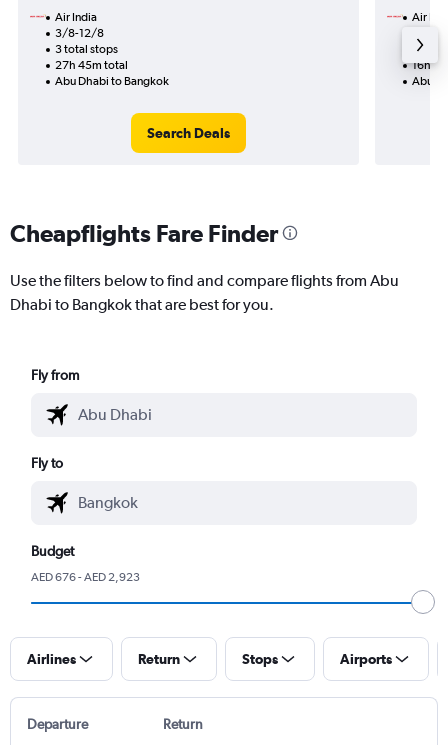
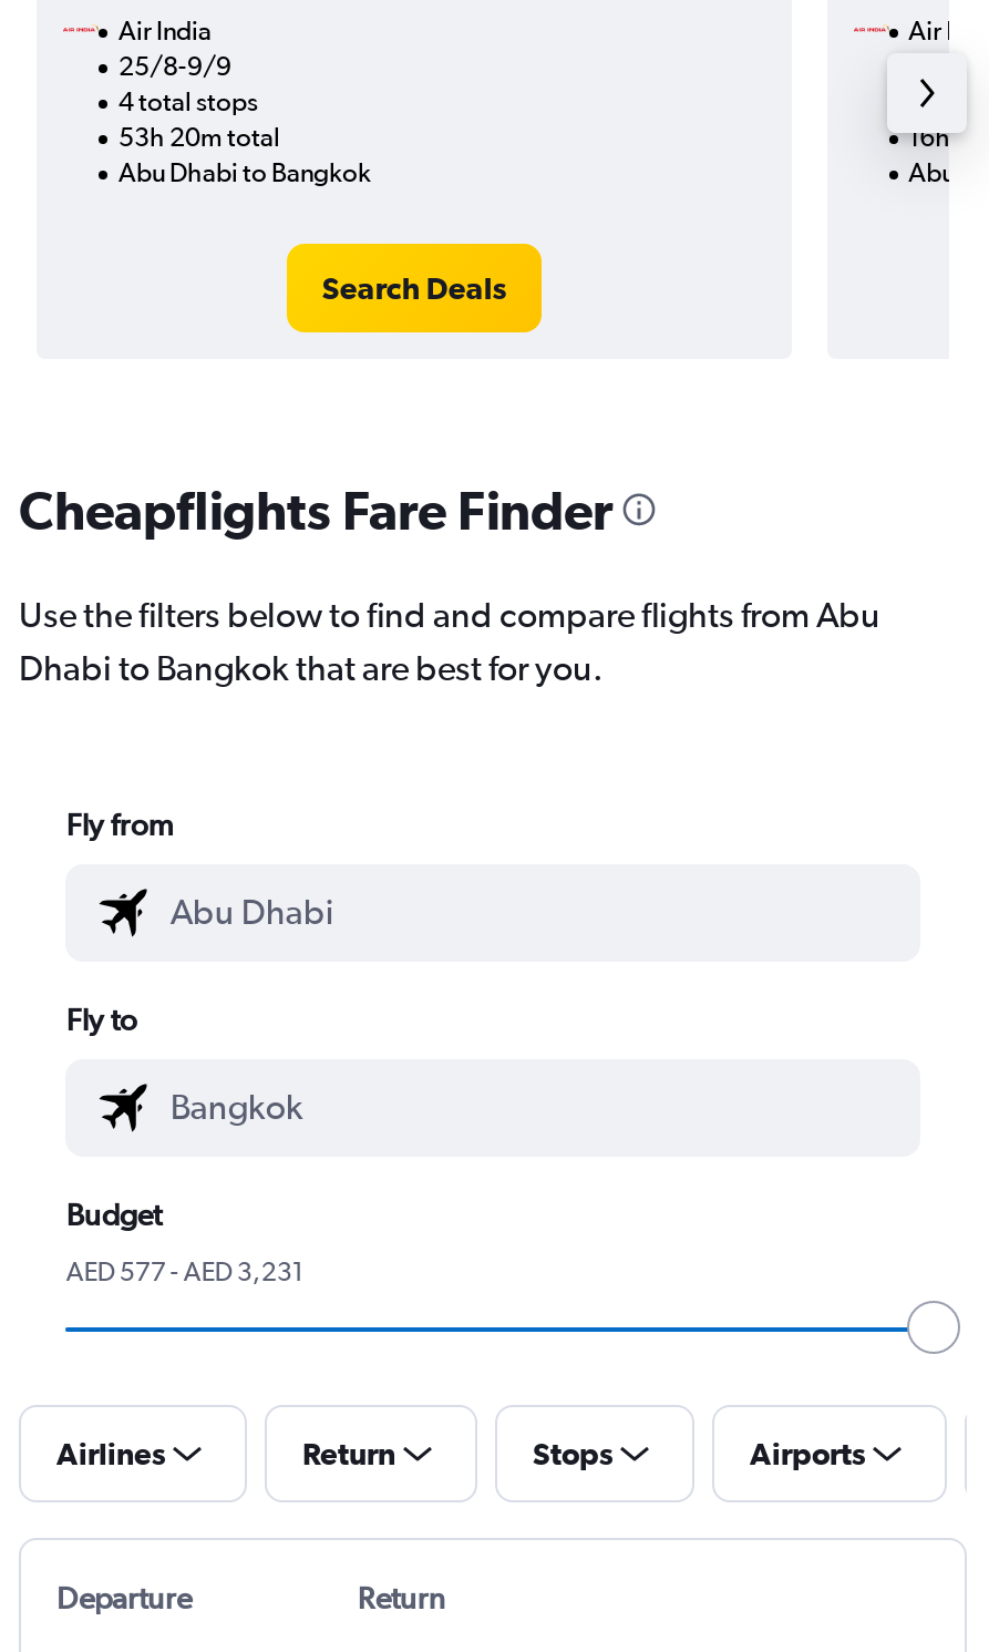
- 3/8-12/8
+ 25/8-9/9

- 3 total stops
+ 4 total stops

- 27h 45m total
+ 53h 20m total

- AED 676 - AED 2,923
+ AED 577 - AED 3,231
